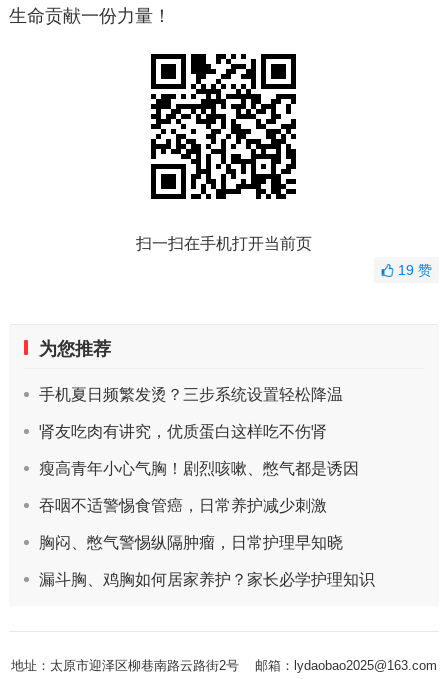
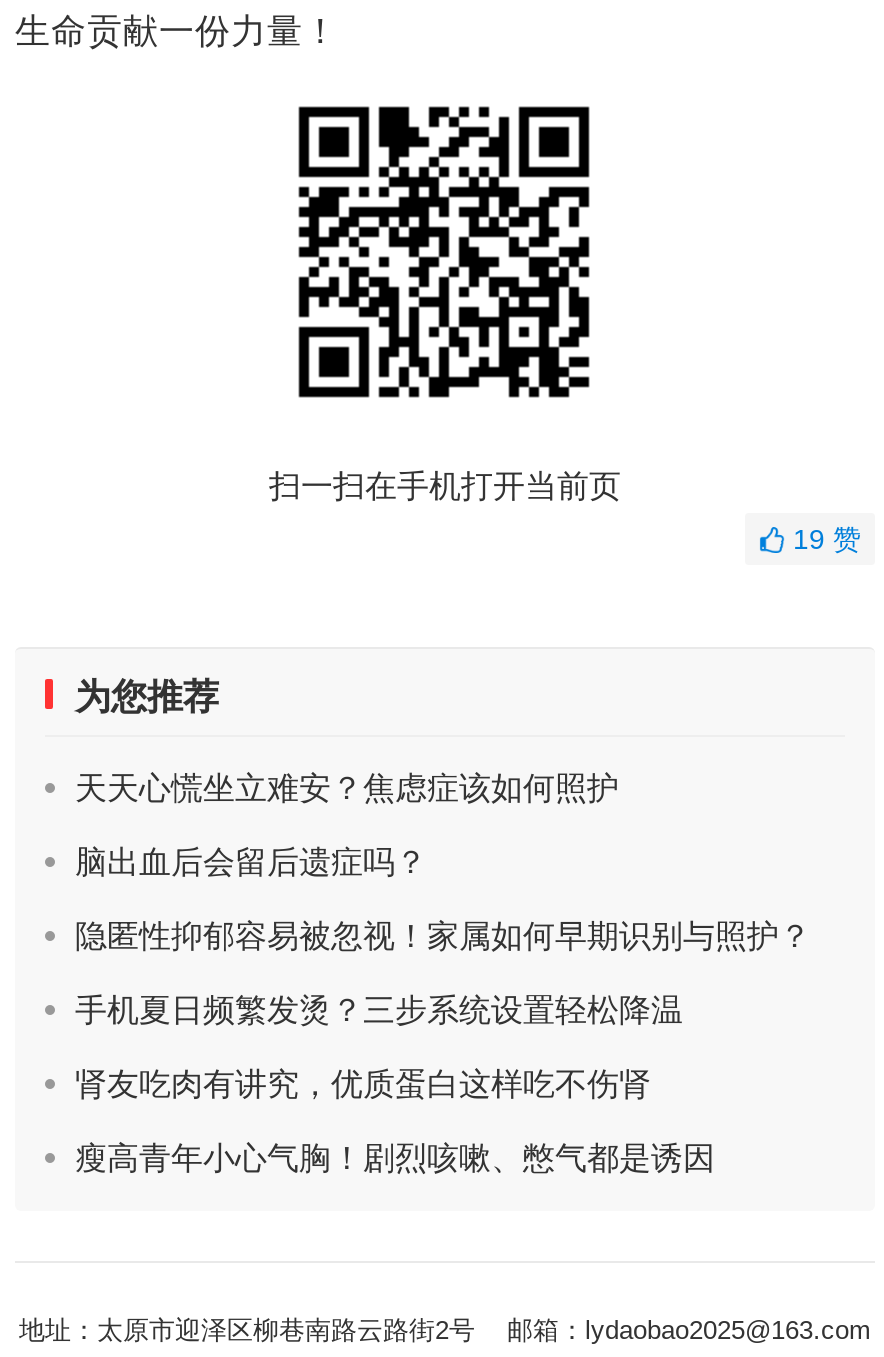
+ 天天心慌坐立难安？焦虑症该如何照护
+ 脑出血后会留后遗症吗？
+ 隐匿性抑郁容易被忽视！家属如何早期识别与照护？

moved down: 手机夏日频繁发烫？三步系统设置轻松降温 | 肾友吃肉有讲究，优质蛋白这样吃不伤肾 | 瘦高青年小心气胸！剧烈咳嗽、憋气都是诱因

- 吞咽不适警惕食管癌，日常养护减少刺激
- 胸闷、憋气警惕纵隔肿瘤，日常护理早知晓
- 漏斗胸、鸡胸如何居家养护？家长必学护理知识
